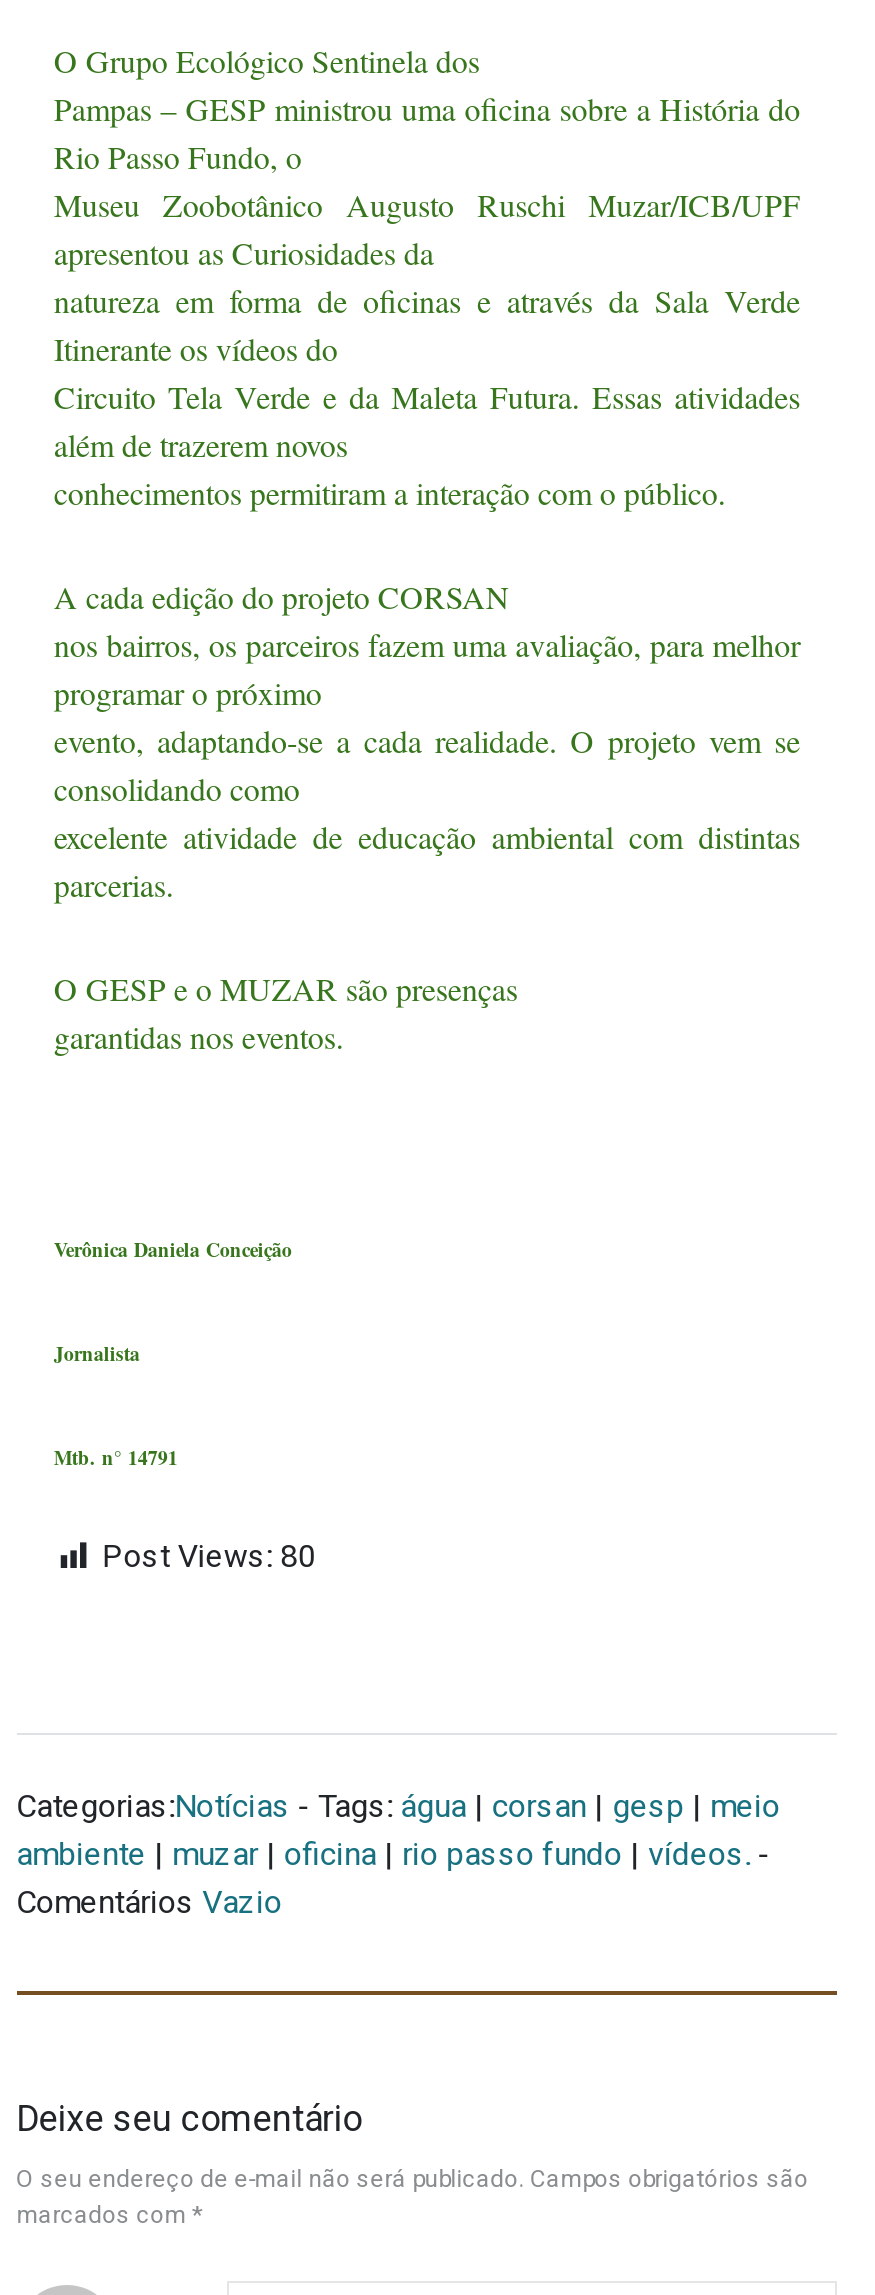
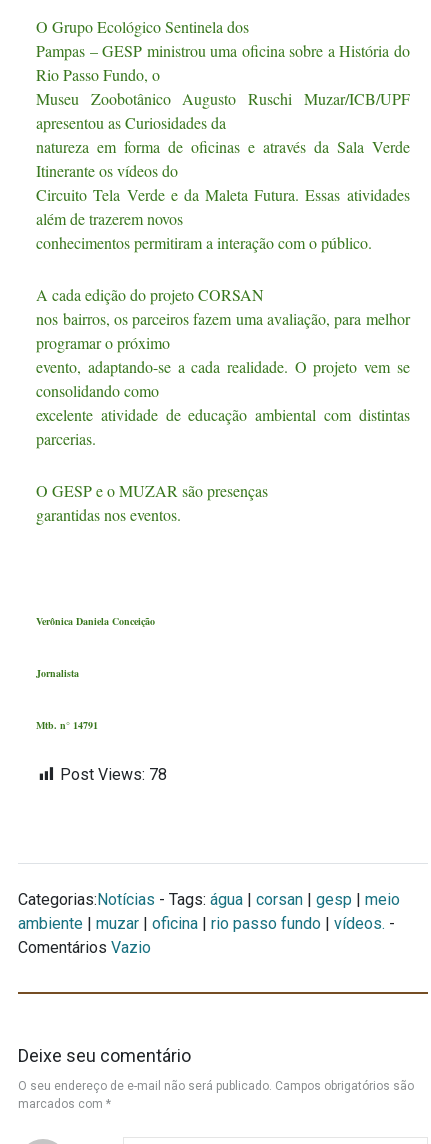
- Post Views: 80
+ Post Views: 78
